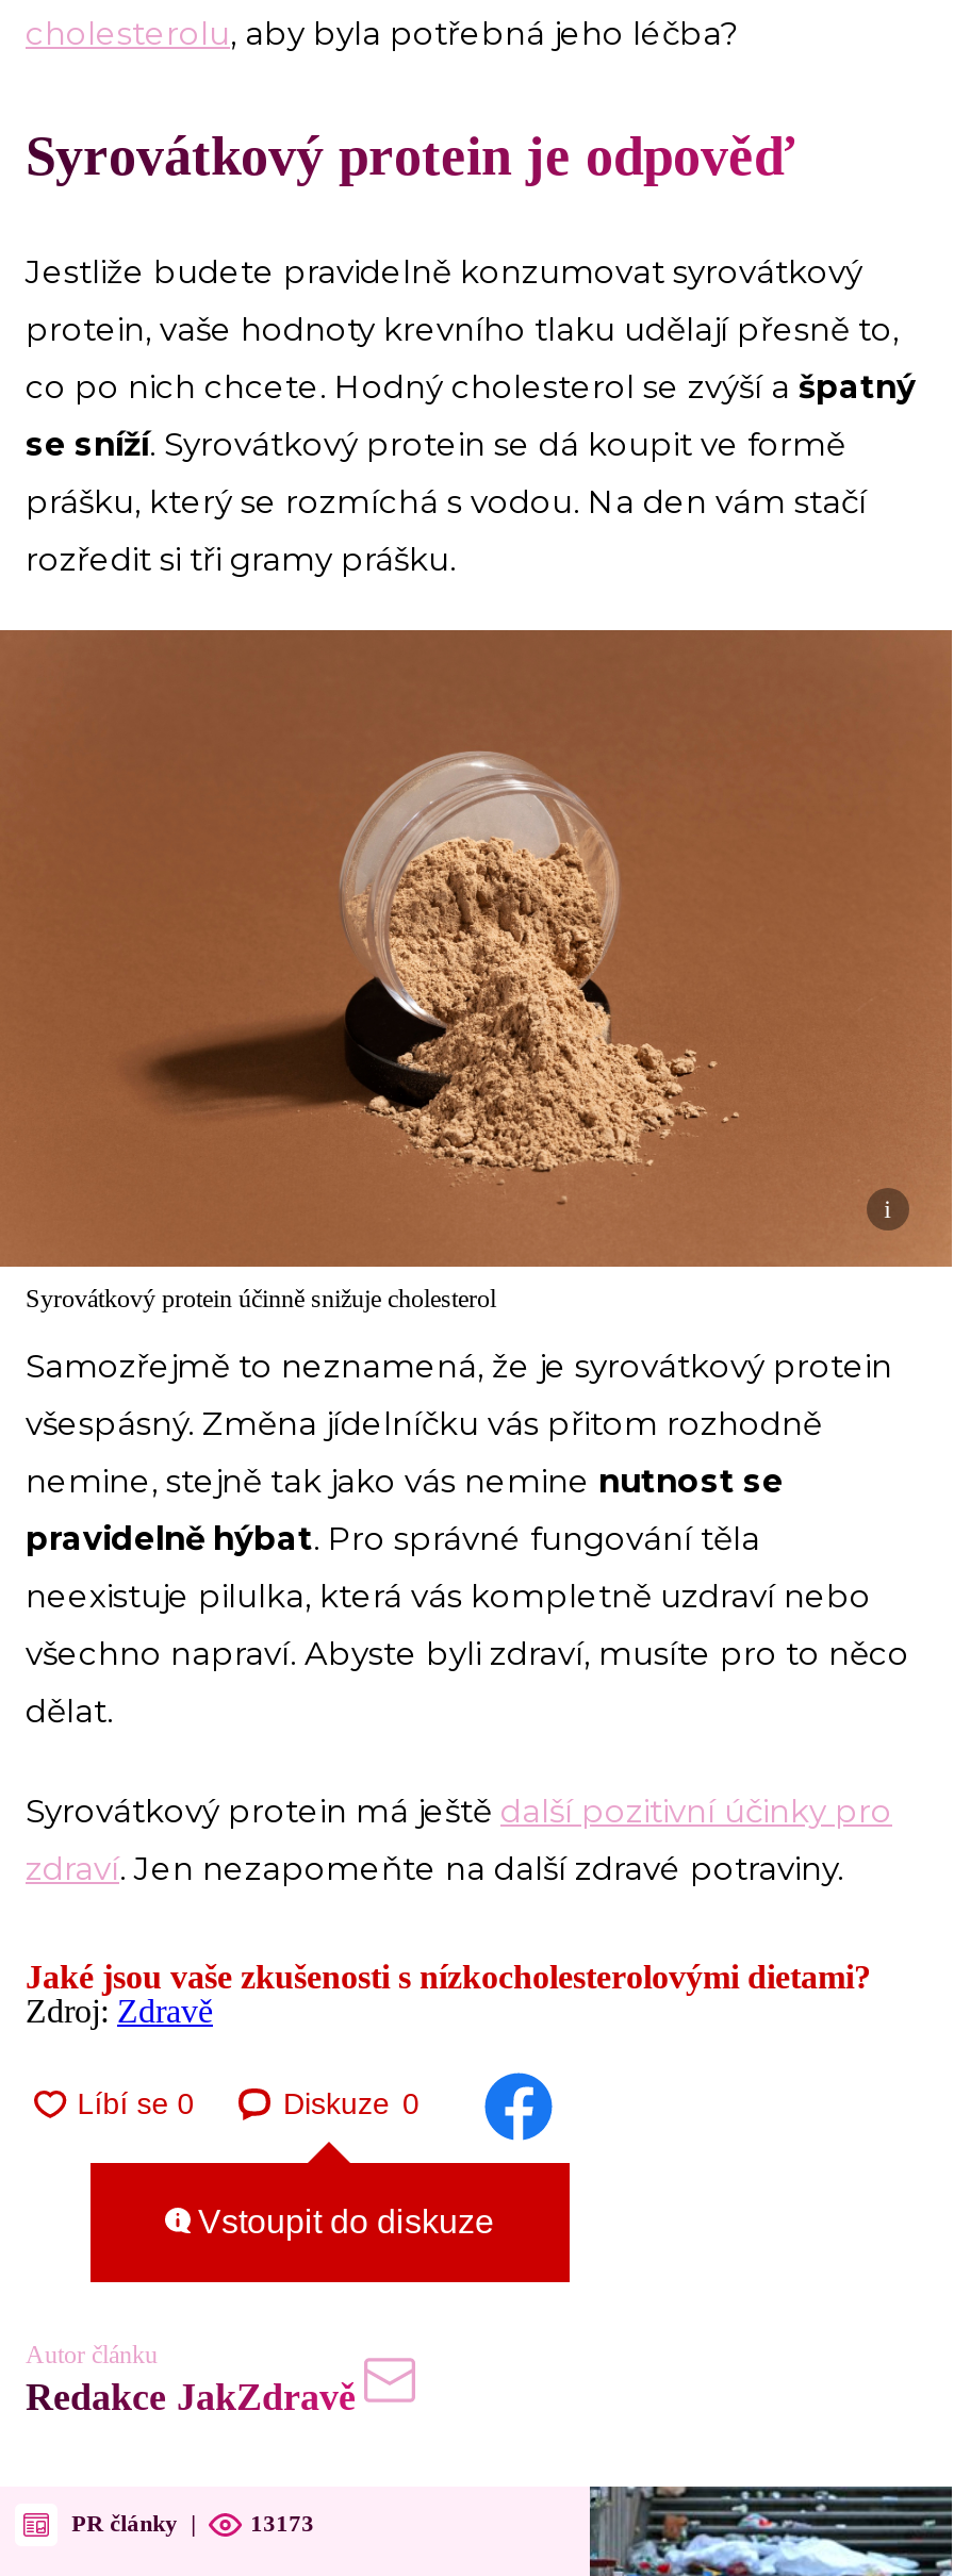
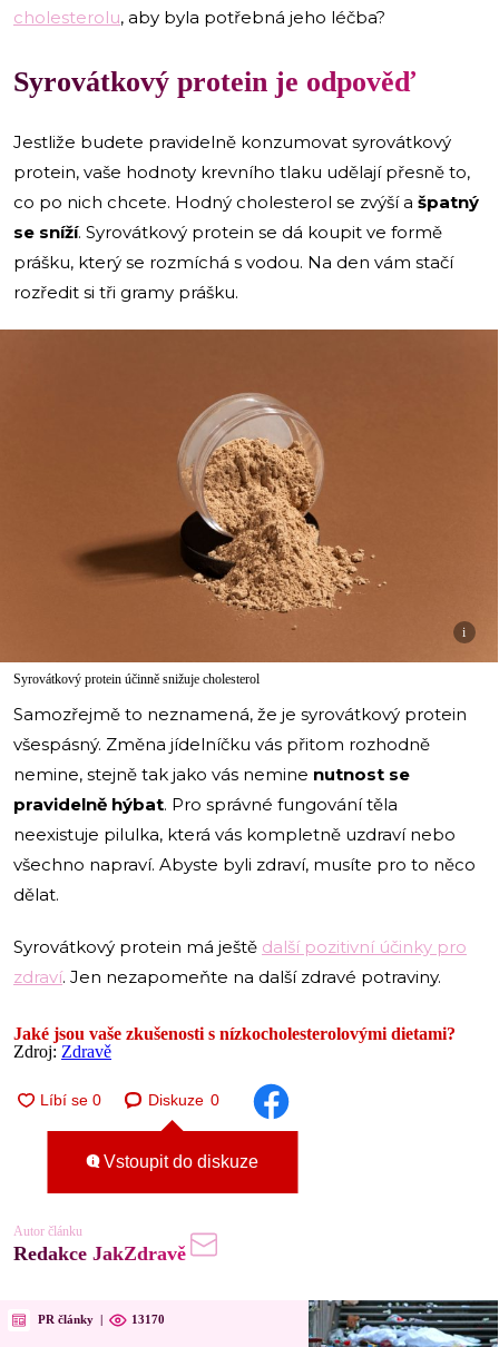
- 13173
+ 13170
